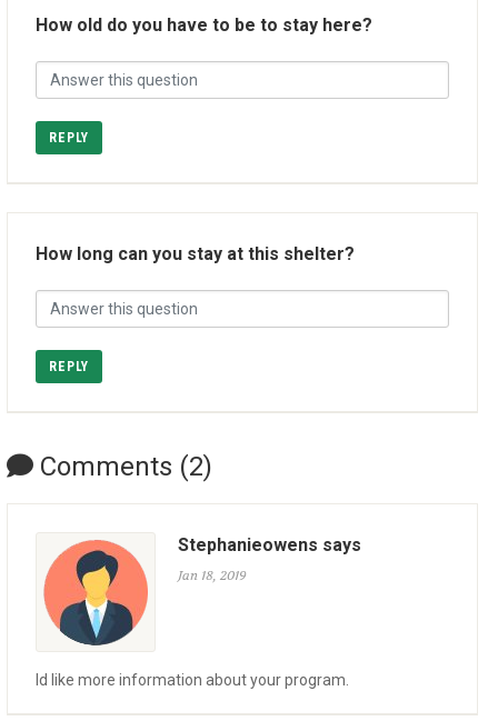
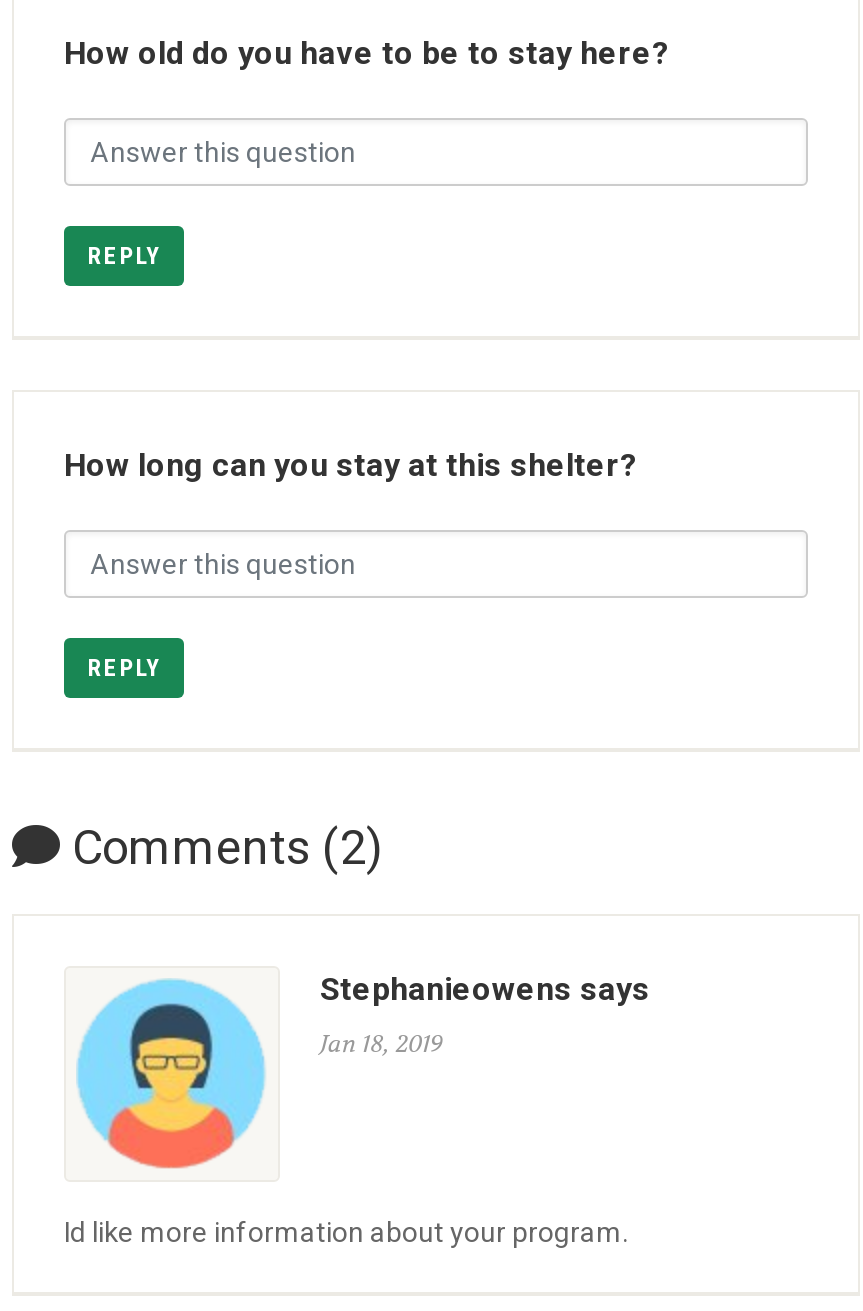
- [image]
+ [image]
